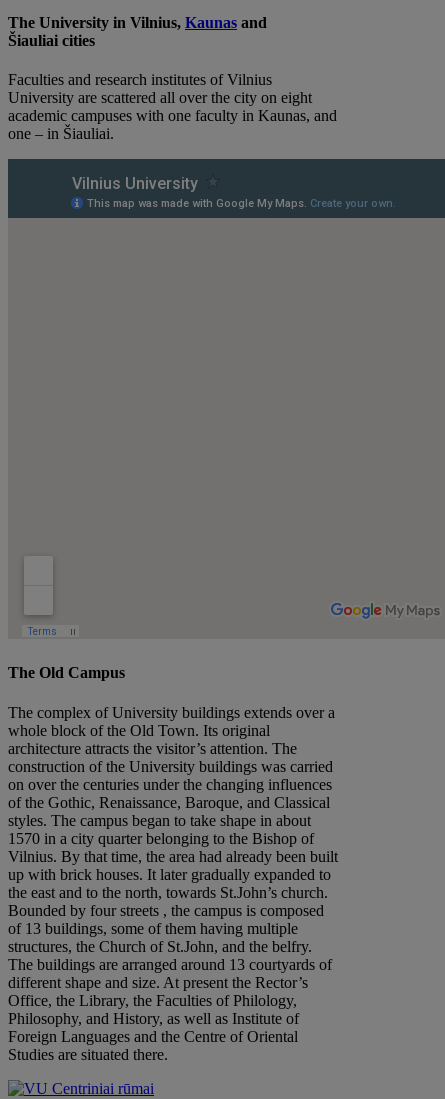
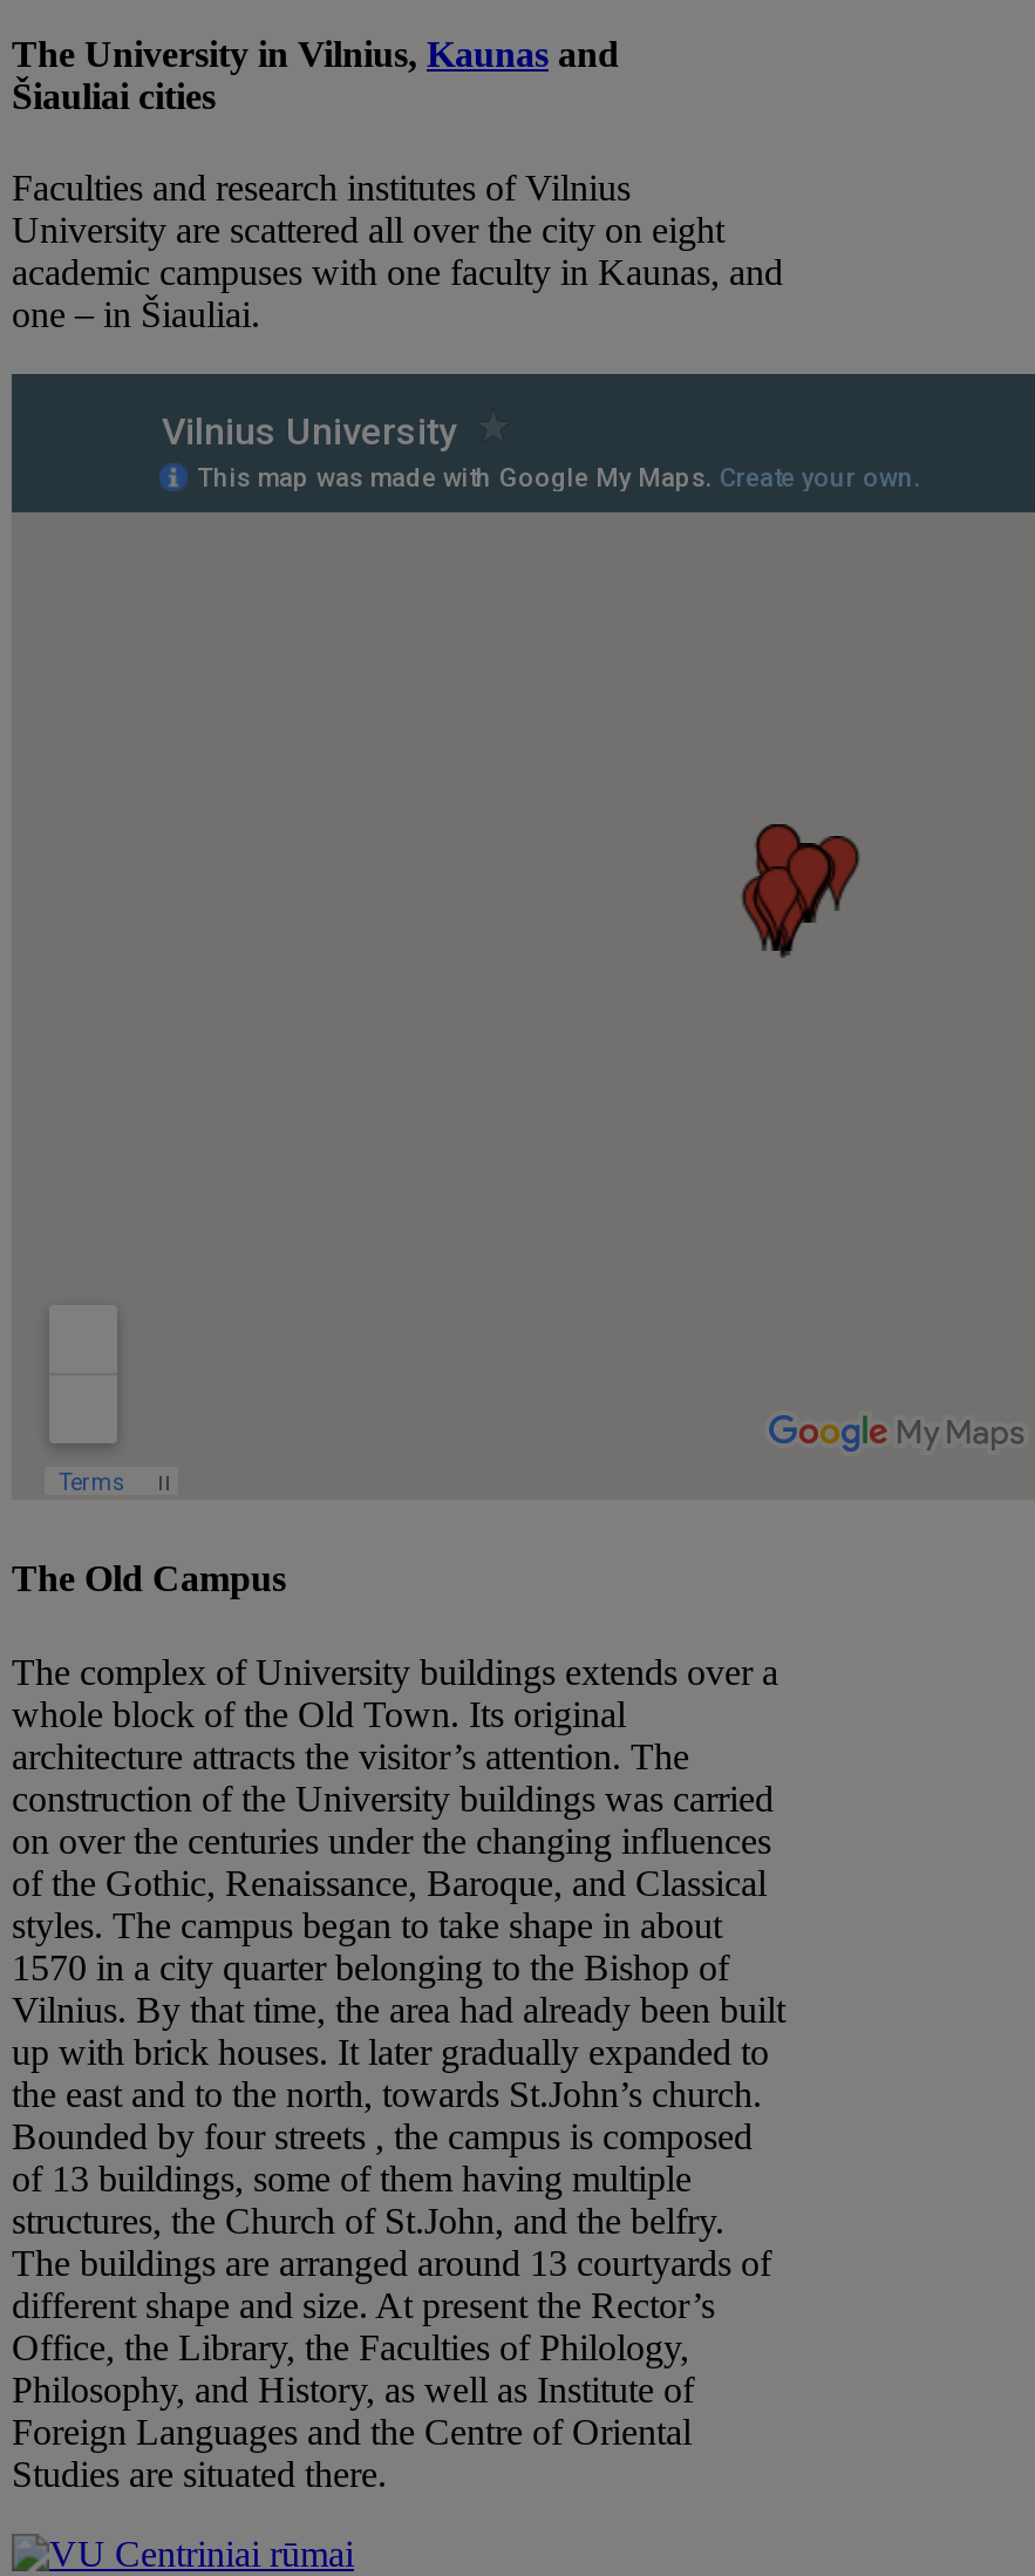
+ [image]
